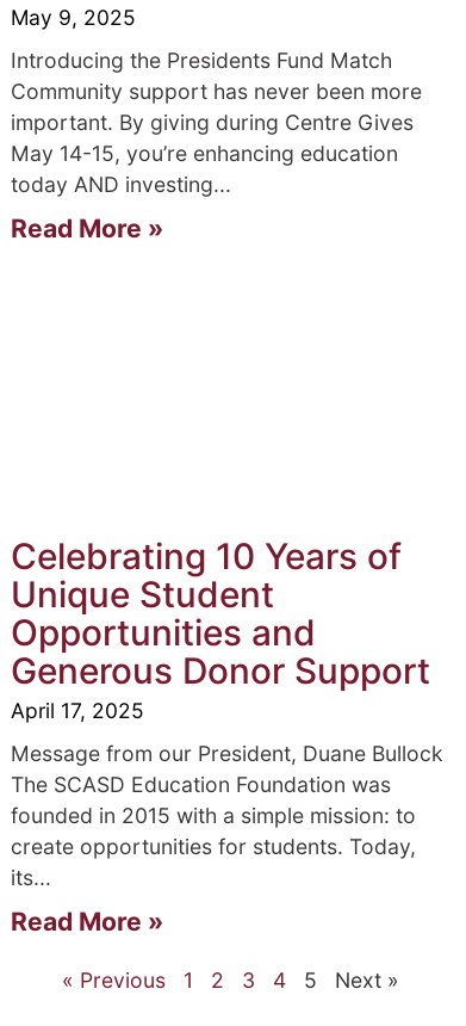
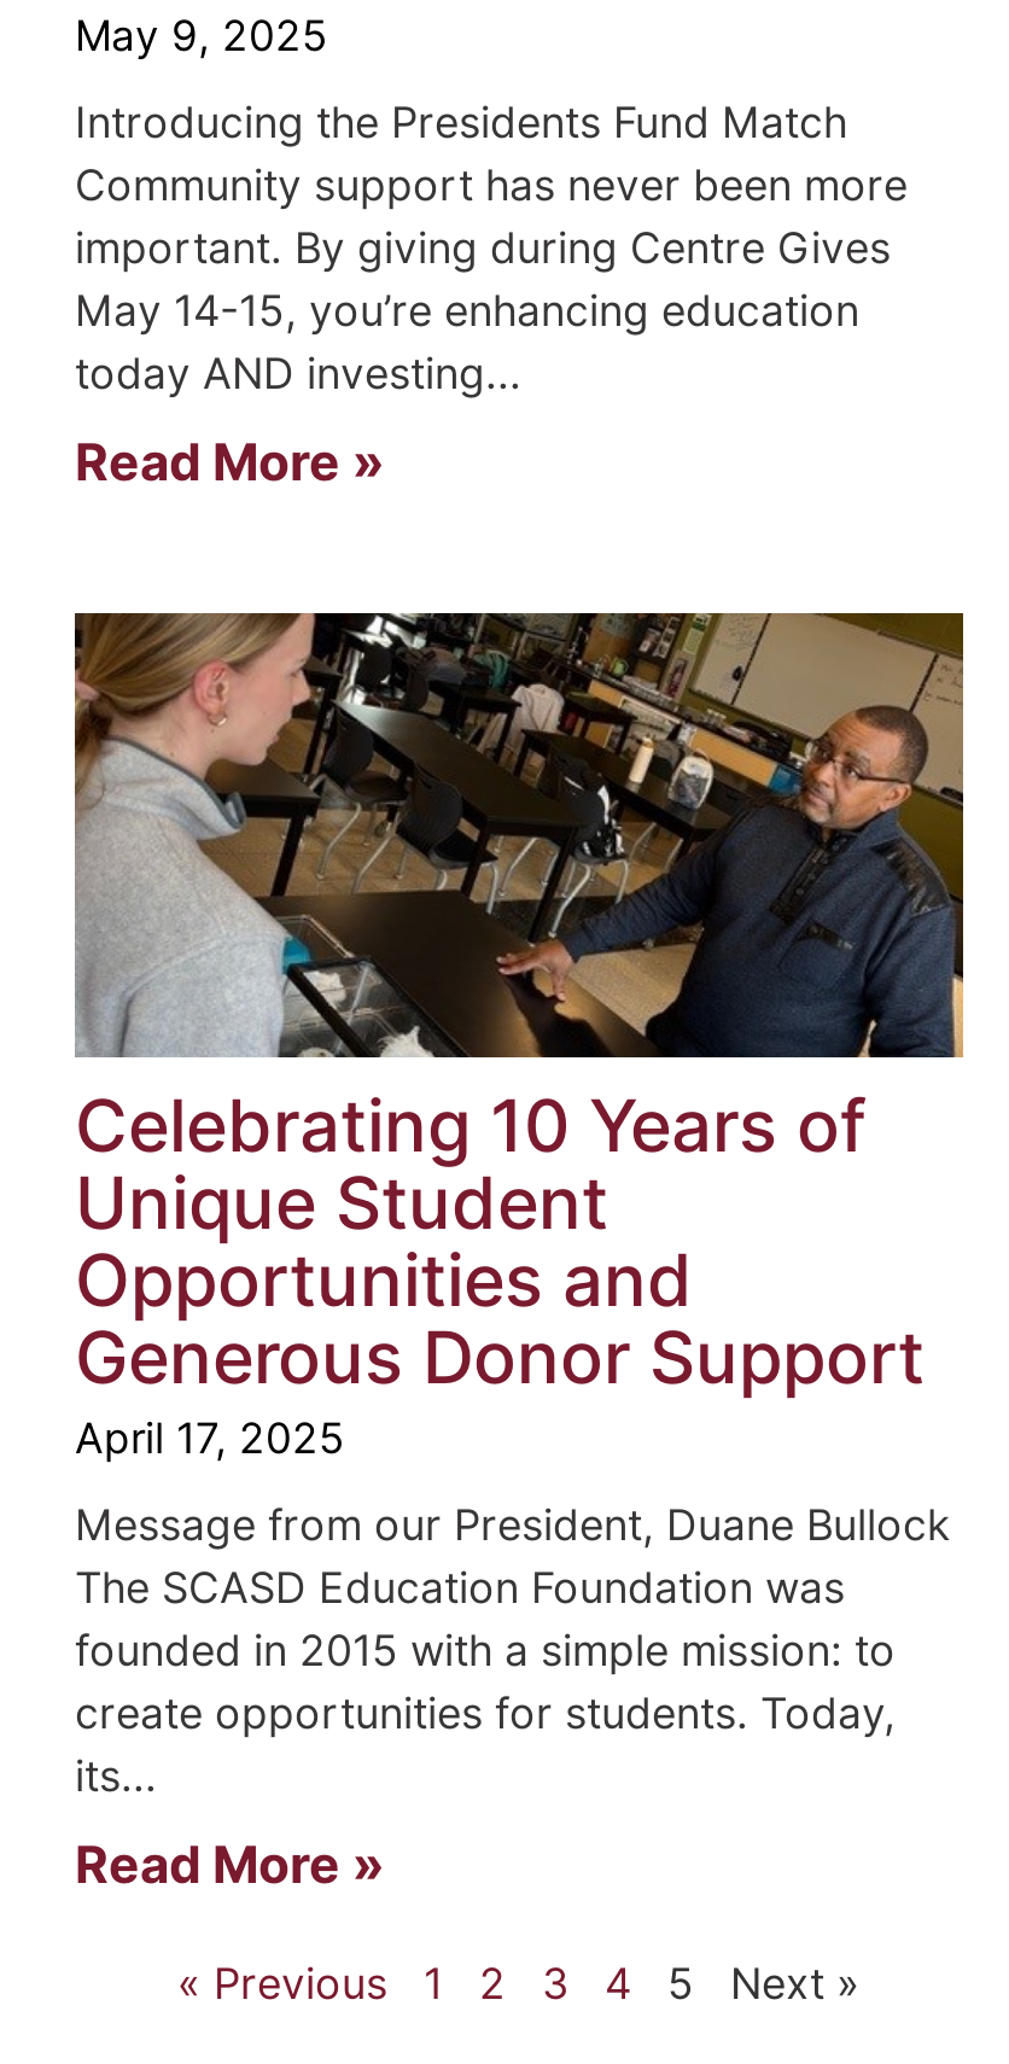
+ [image]
